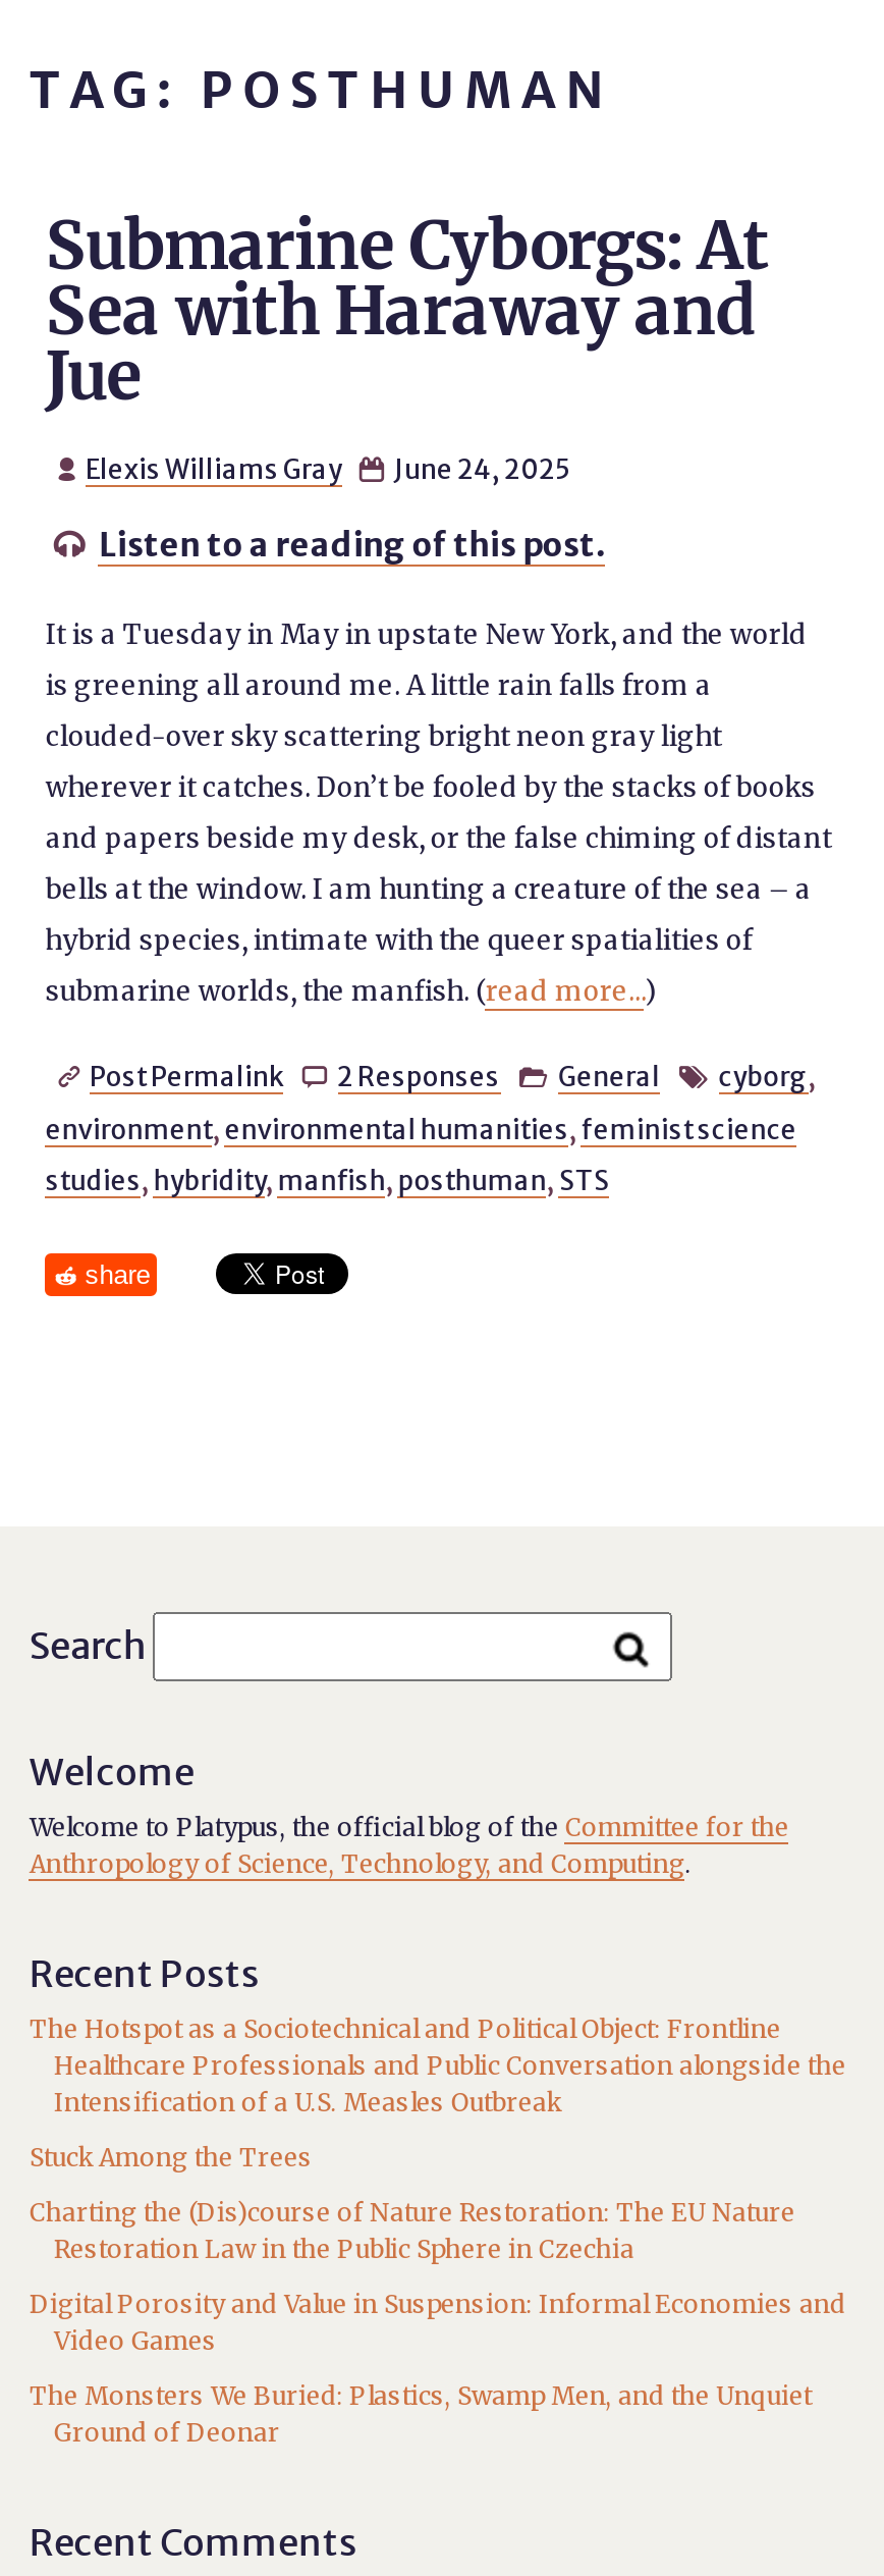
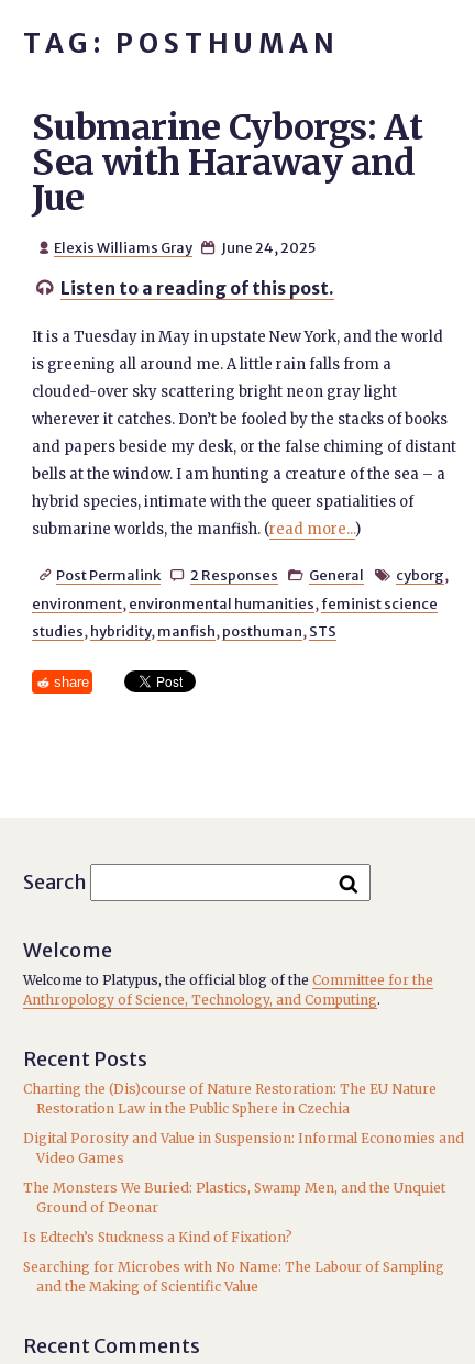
- The Hotspot as a Sociotechnical and Political Object: Frontline
- Healthcare Professionals and Public Conversation alongside the
- Intensification of a U.S. Measles Outbreak
- Stuck Among the Trees

moved up: Charting the (Dis)course of Nature Restoration: The EU Nature | Restoration Law in the Public Sphere in Czechia | Digital Porosity and Value in Suspension: Informal Economies and | Video Games | The Monsters We Buried: Plastics, Swamp Men, and the Unquiet | Ground of Deonar

+ Is Edtech’s Stuckness a Kind of Fixation?
+ Searching for Microbes with No Name: The Labour of Sampling
+ and the Making of Scientific Value
